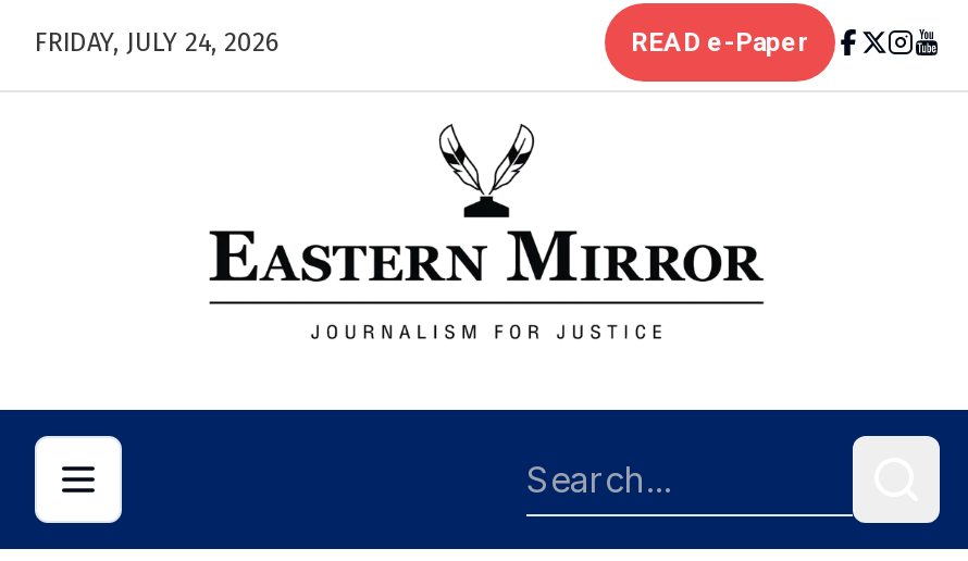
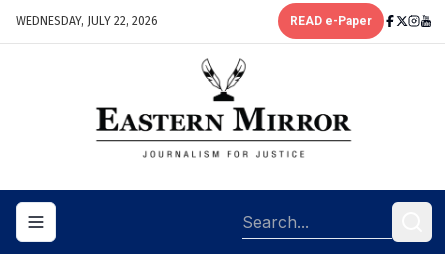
- FRIDAY, JULY 24, 2026
+ WEDNESDAY, JULY 22, 2026
